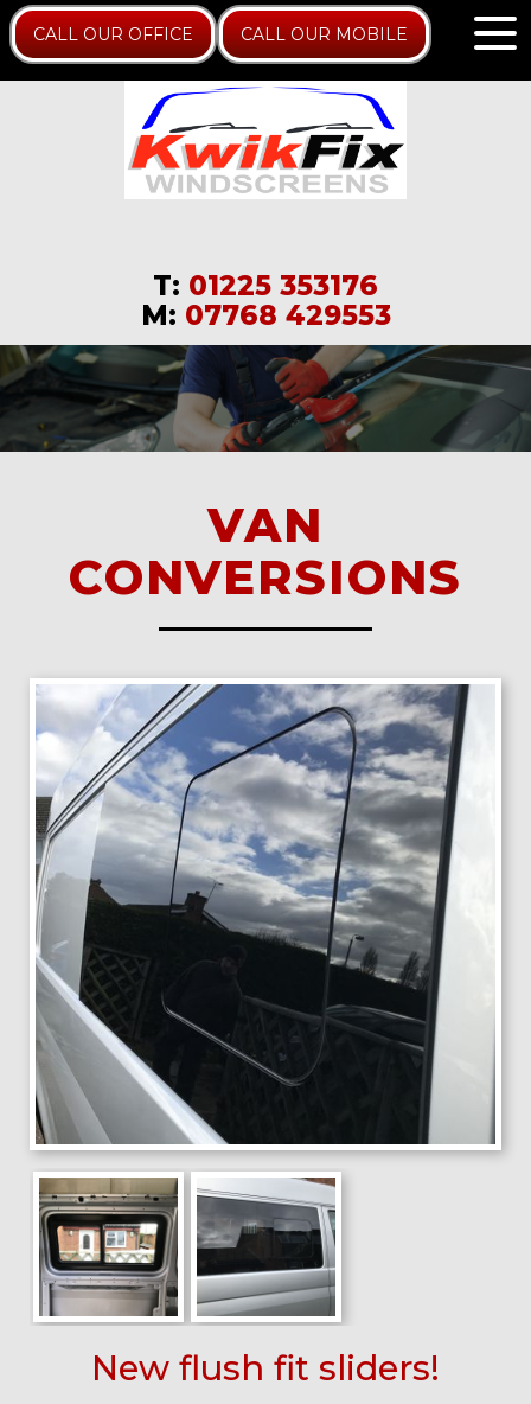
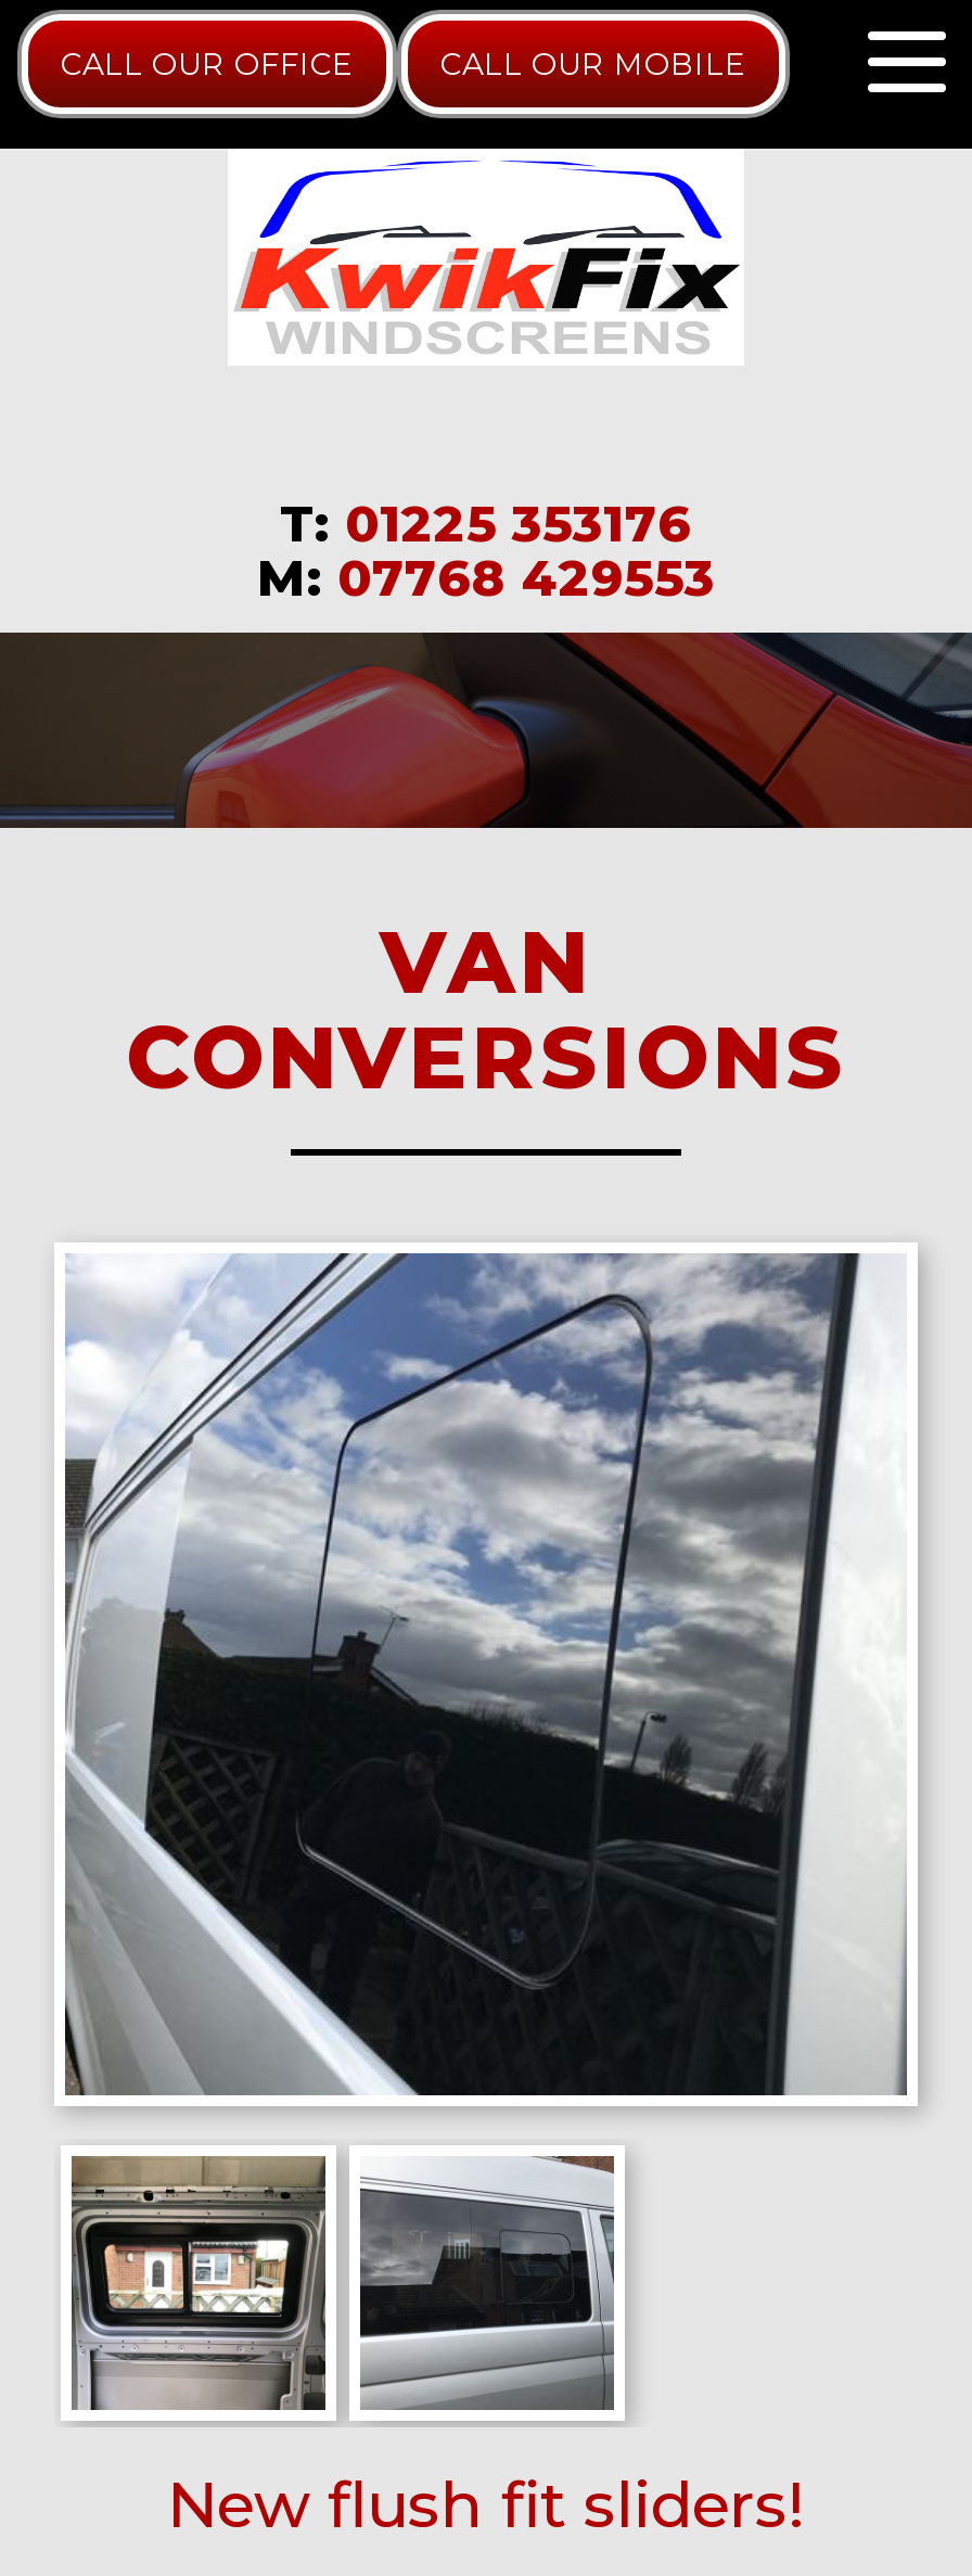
- [image]
+ [image]
